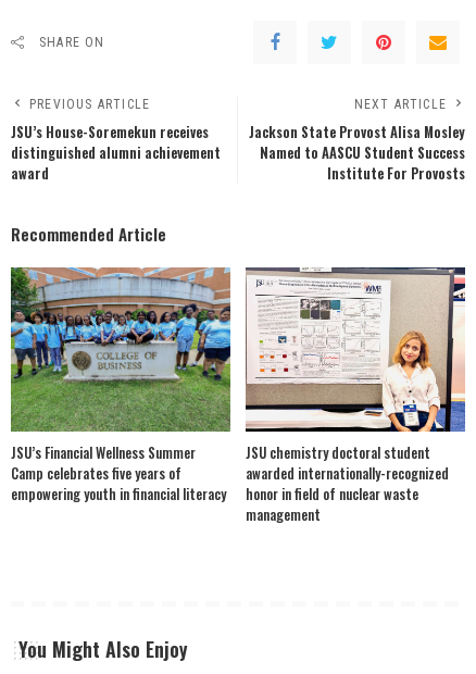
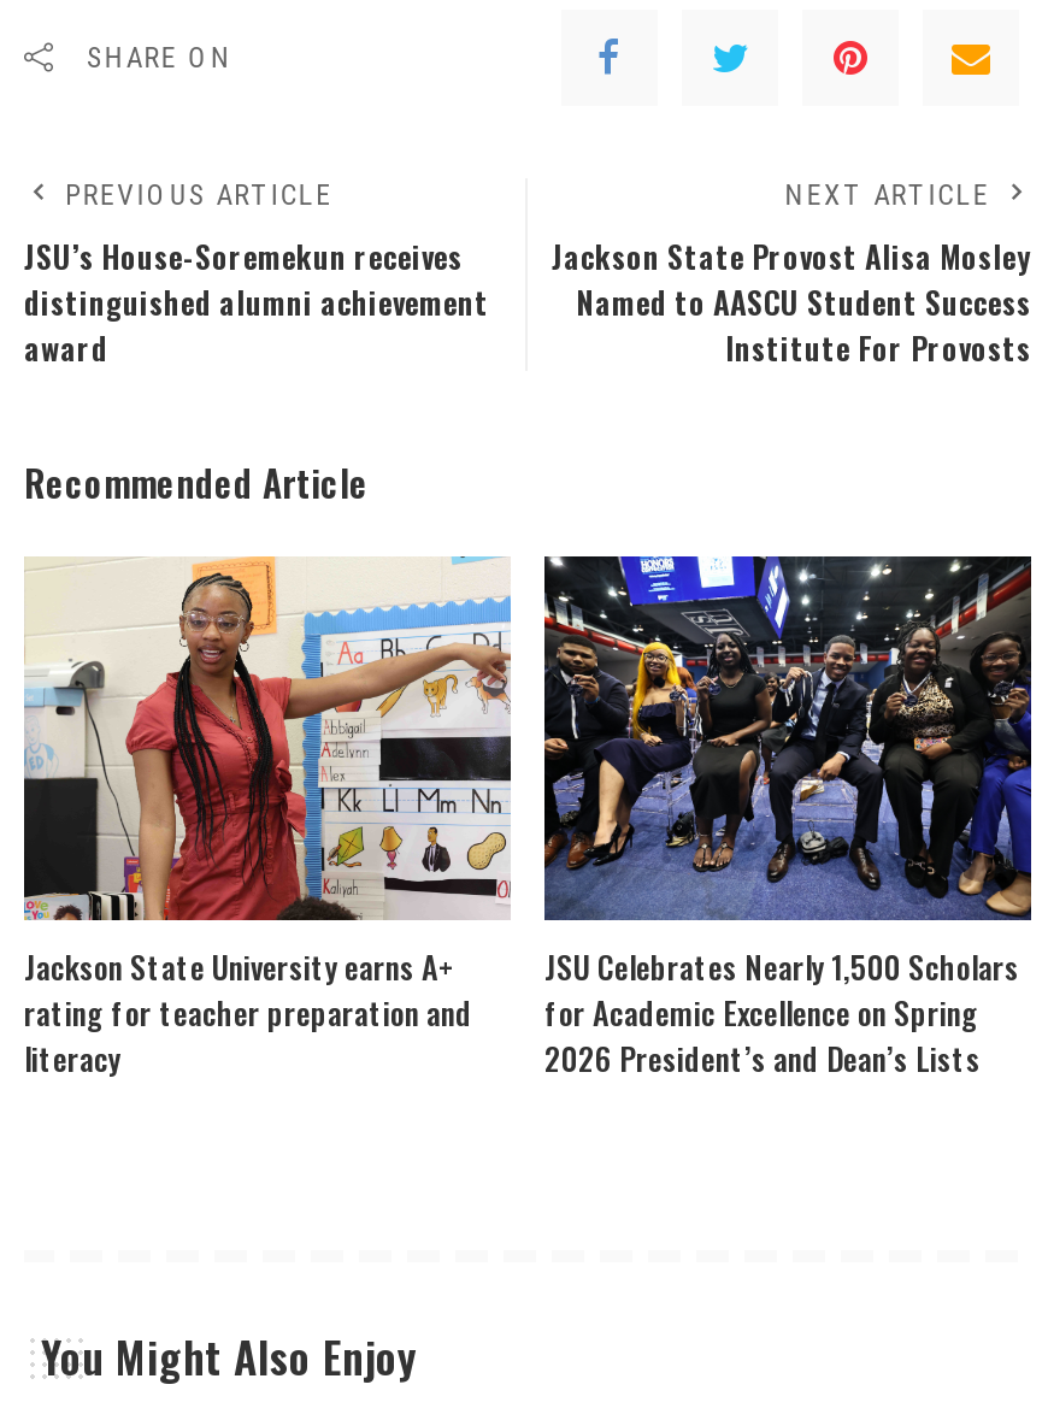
- [image]
- JSU’s Financial Wellness Summer
- Camp celebrates five years of
- empowering youth in financial literacy
+ [image]
+ Jackson State University earns A+
+ rating for teacher preparation and
+ literacy

- [image]
- JSU chemistry doctoral student
- awarded internationally-recognized
- honor in field of nuclear waste
- management
+ [image]
+ JSU Celebrates Nearly 1,500 Scholars
+ for Academic Excellence on Spring
+ 2026 President’s and Dean’s Lists
